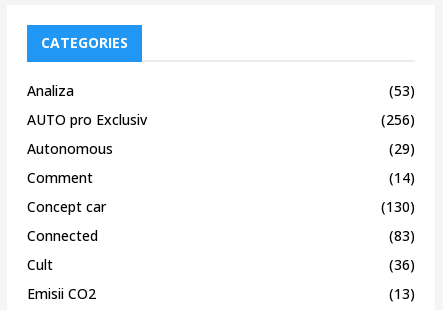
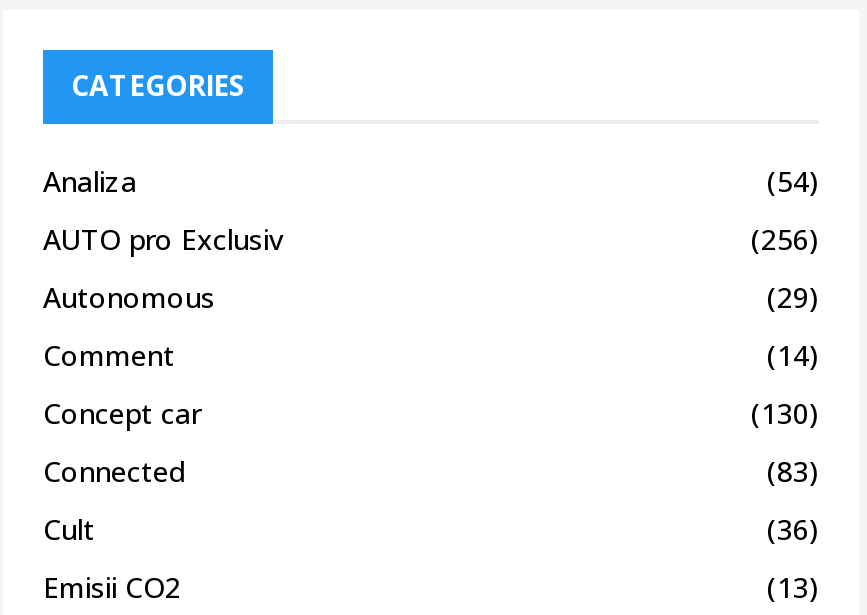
- (53)
+ (54)
